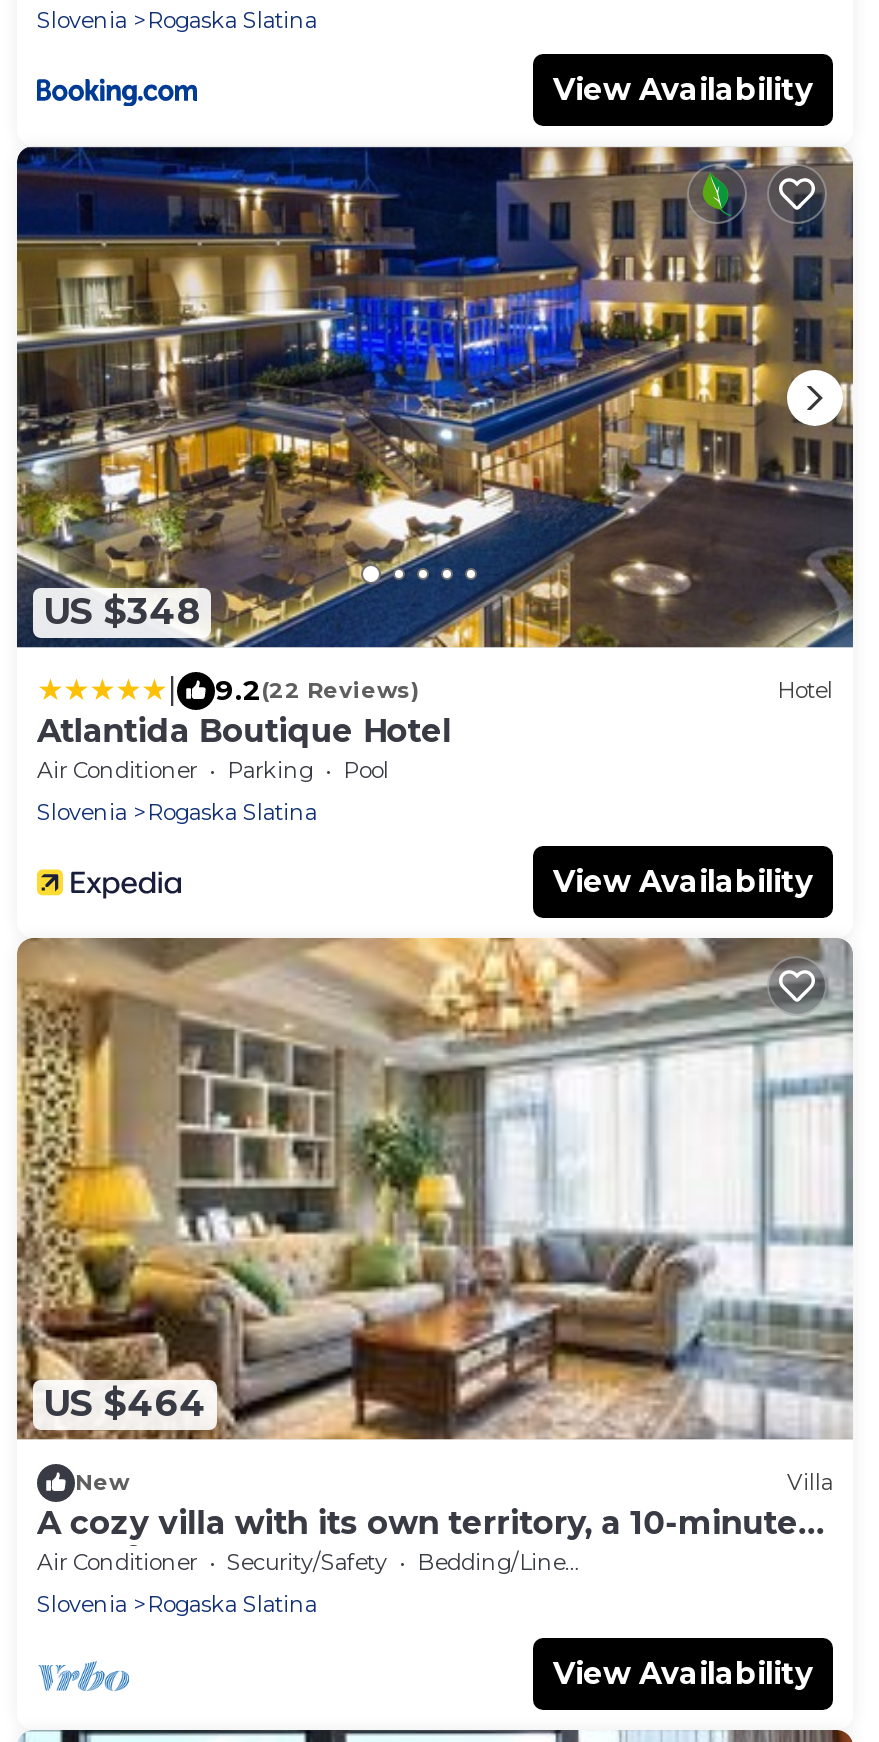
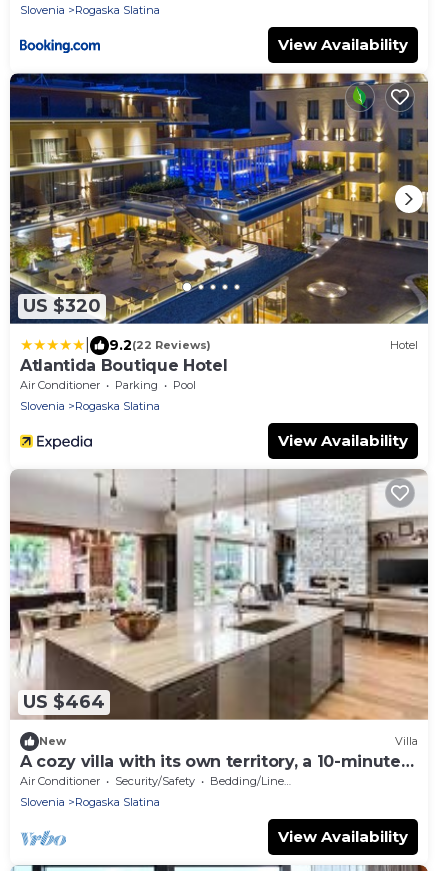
- US $348
+ US $320

- [image]
+ [image]
